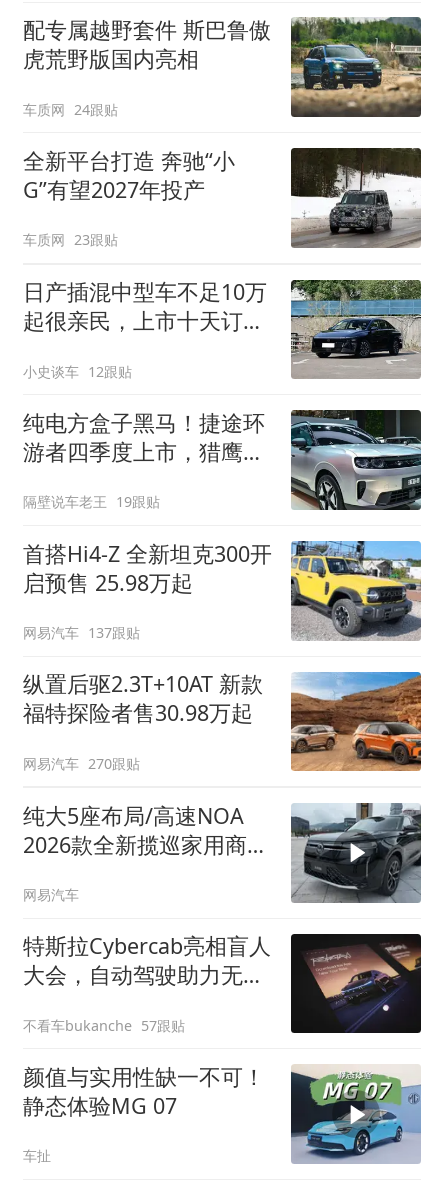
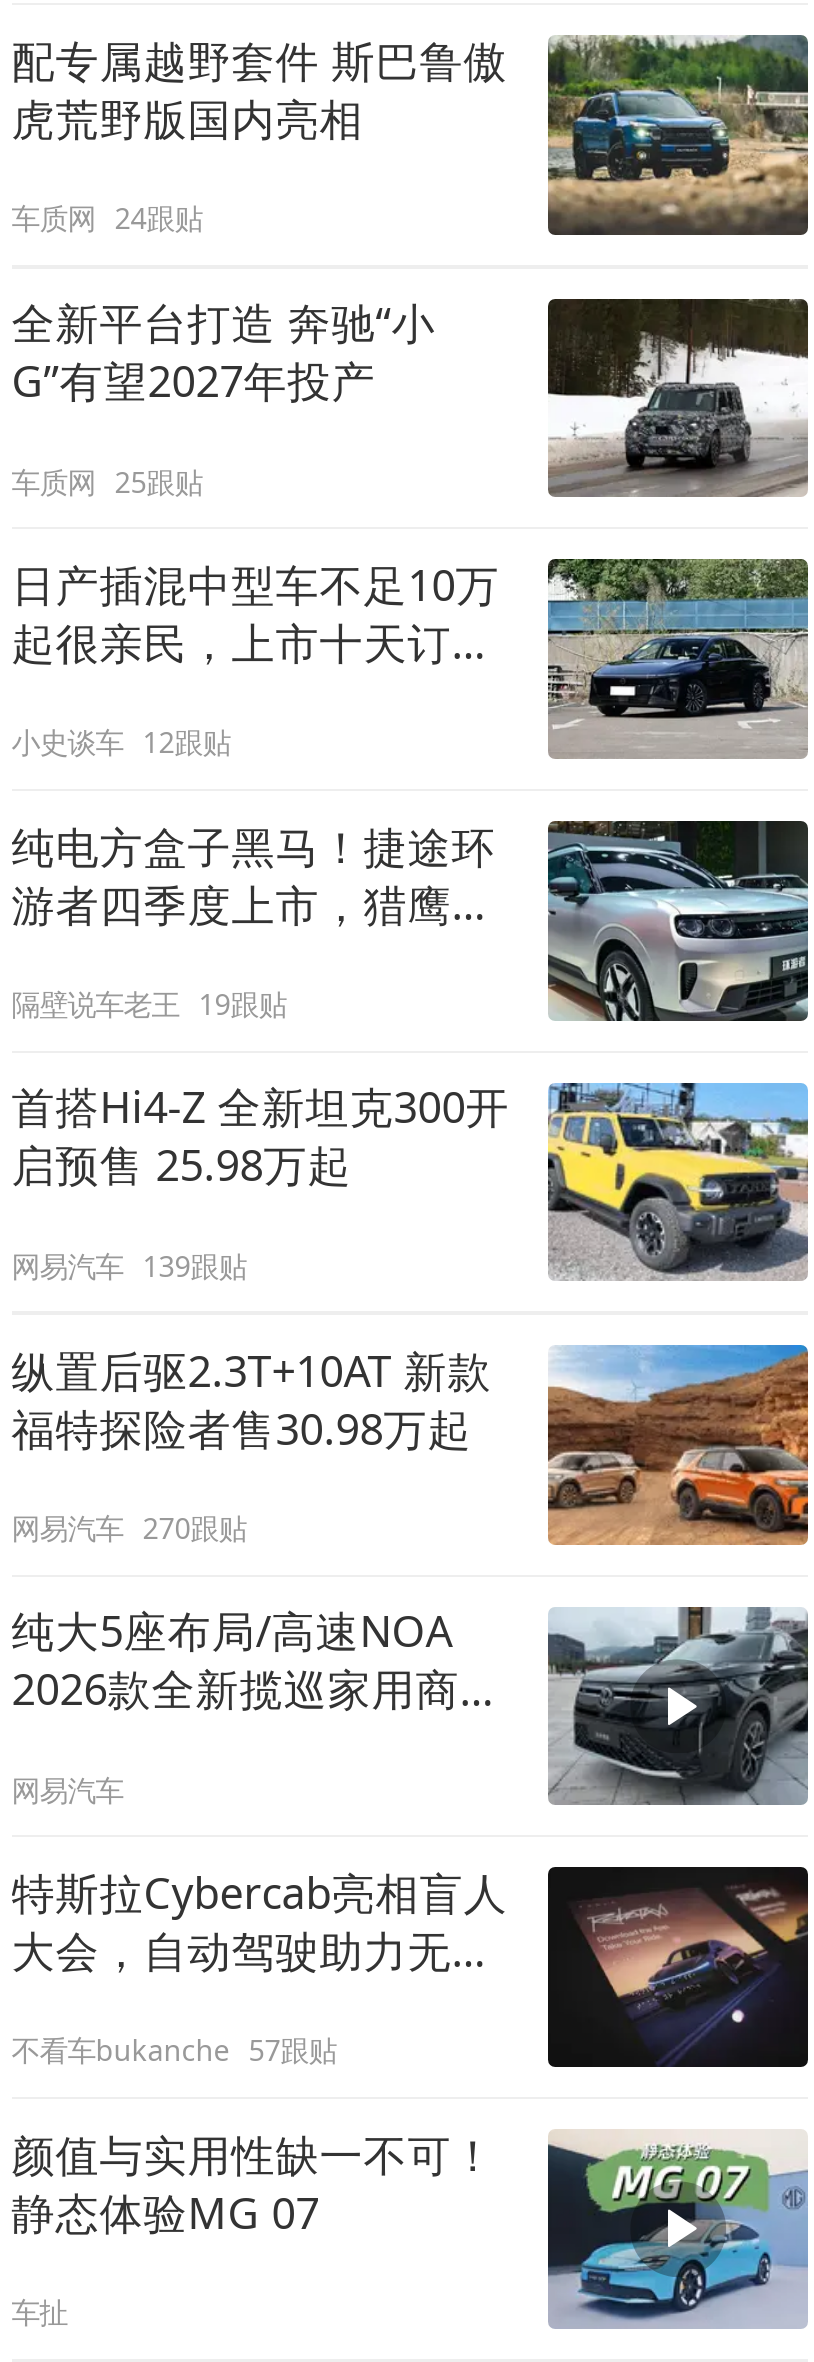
- 车质网 23跟贴
+ 车质网 25跟贴

- 网易汽车 137跟贴
+ 网易汽车 139跟贴
